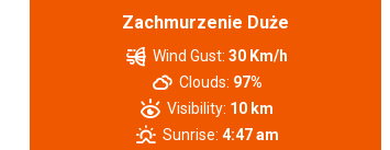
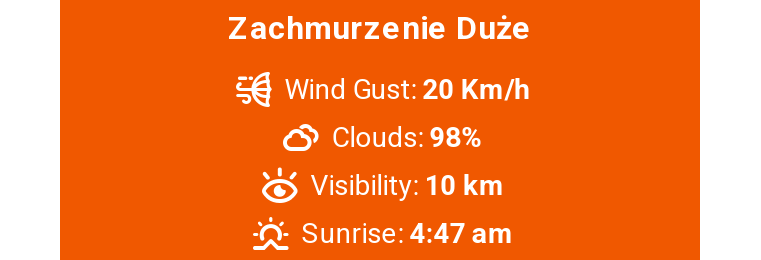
- Wind Gust: 30 Km/h
+ Wind Gust: 20 Km/h

- Clouds: 97%
+ Clouds: 98%
